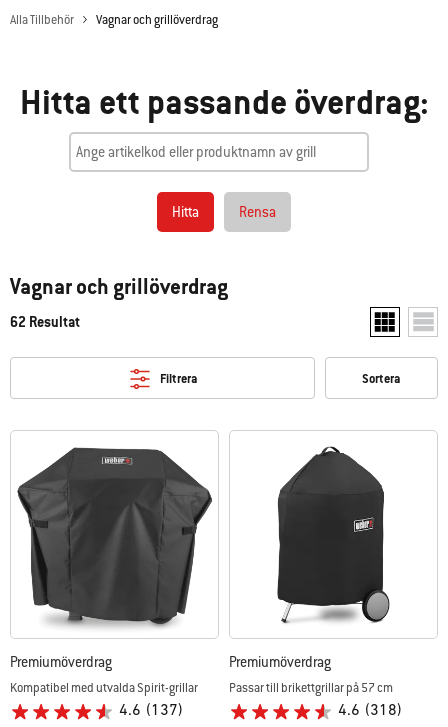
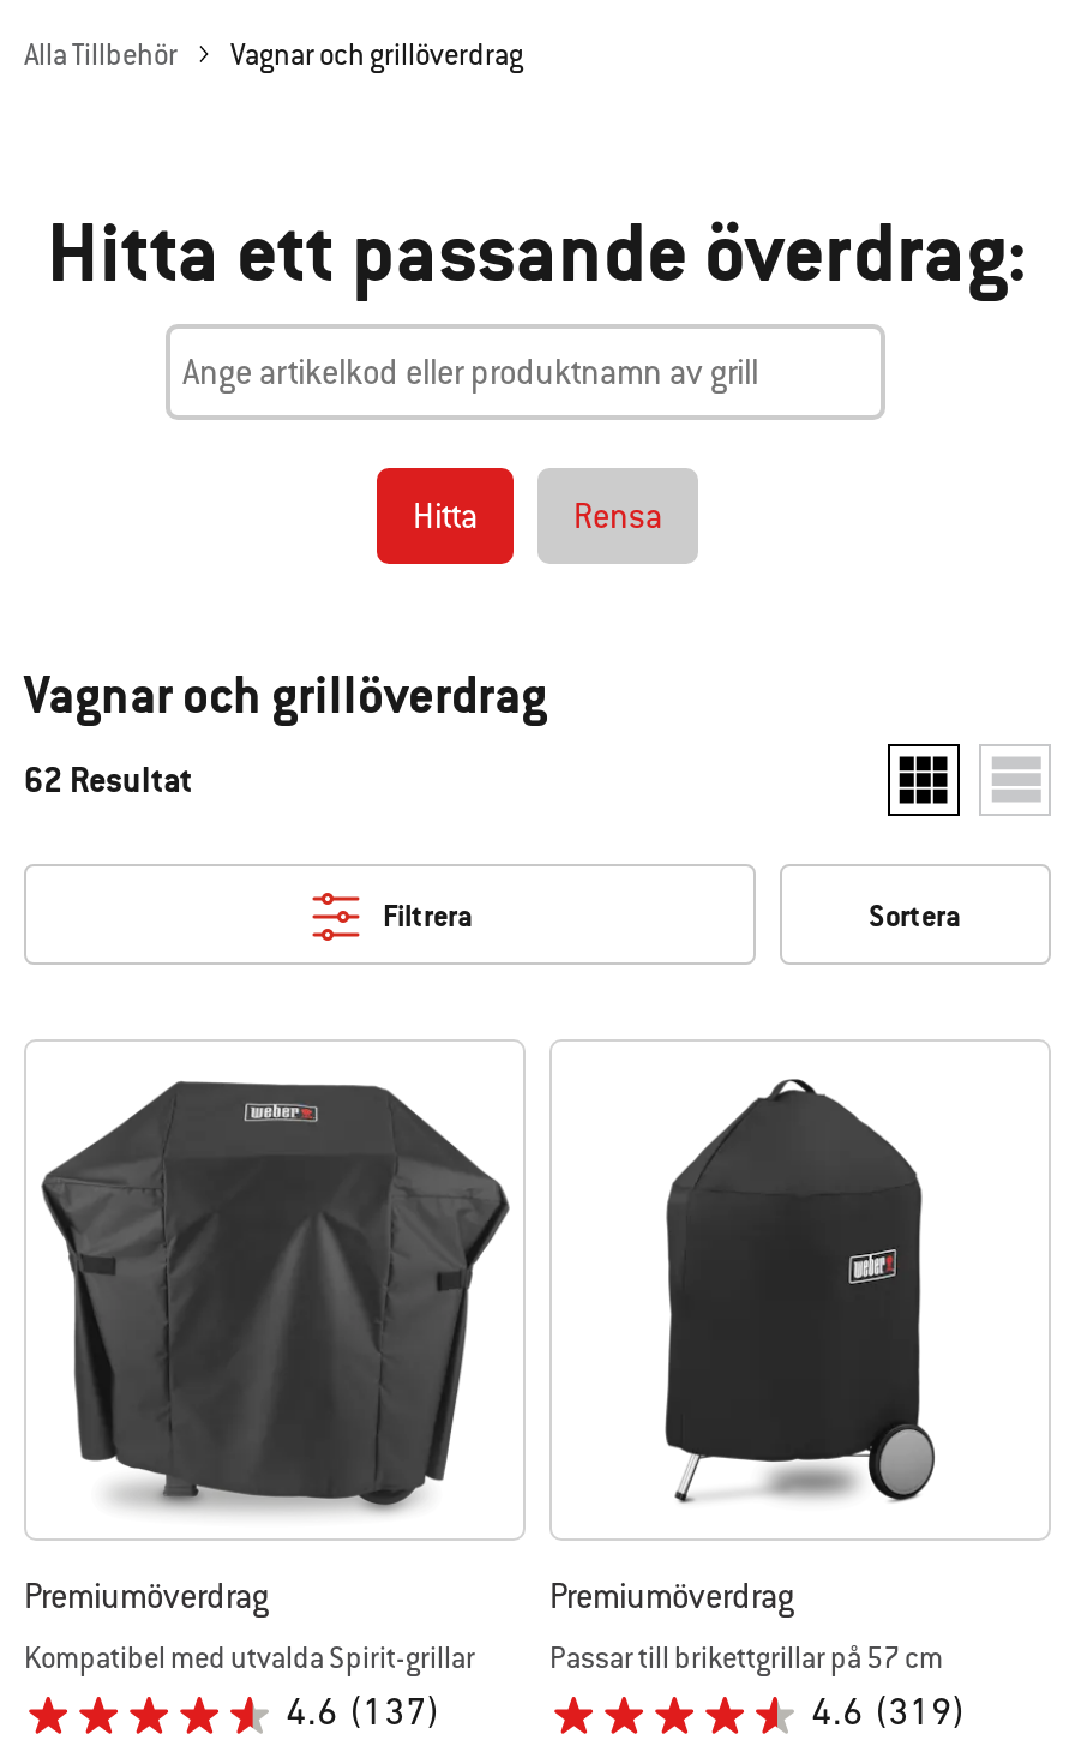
- 4.6 (318)
+ 4.6 (319)
